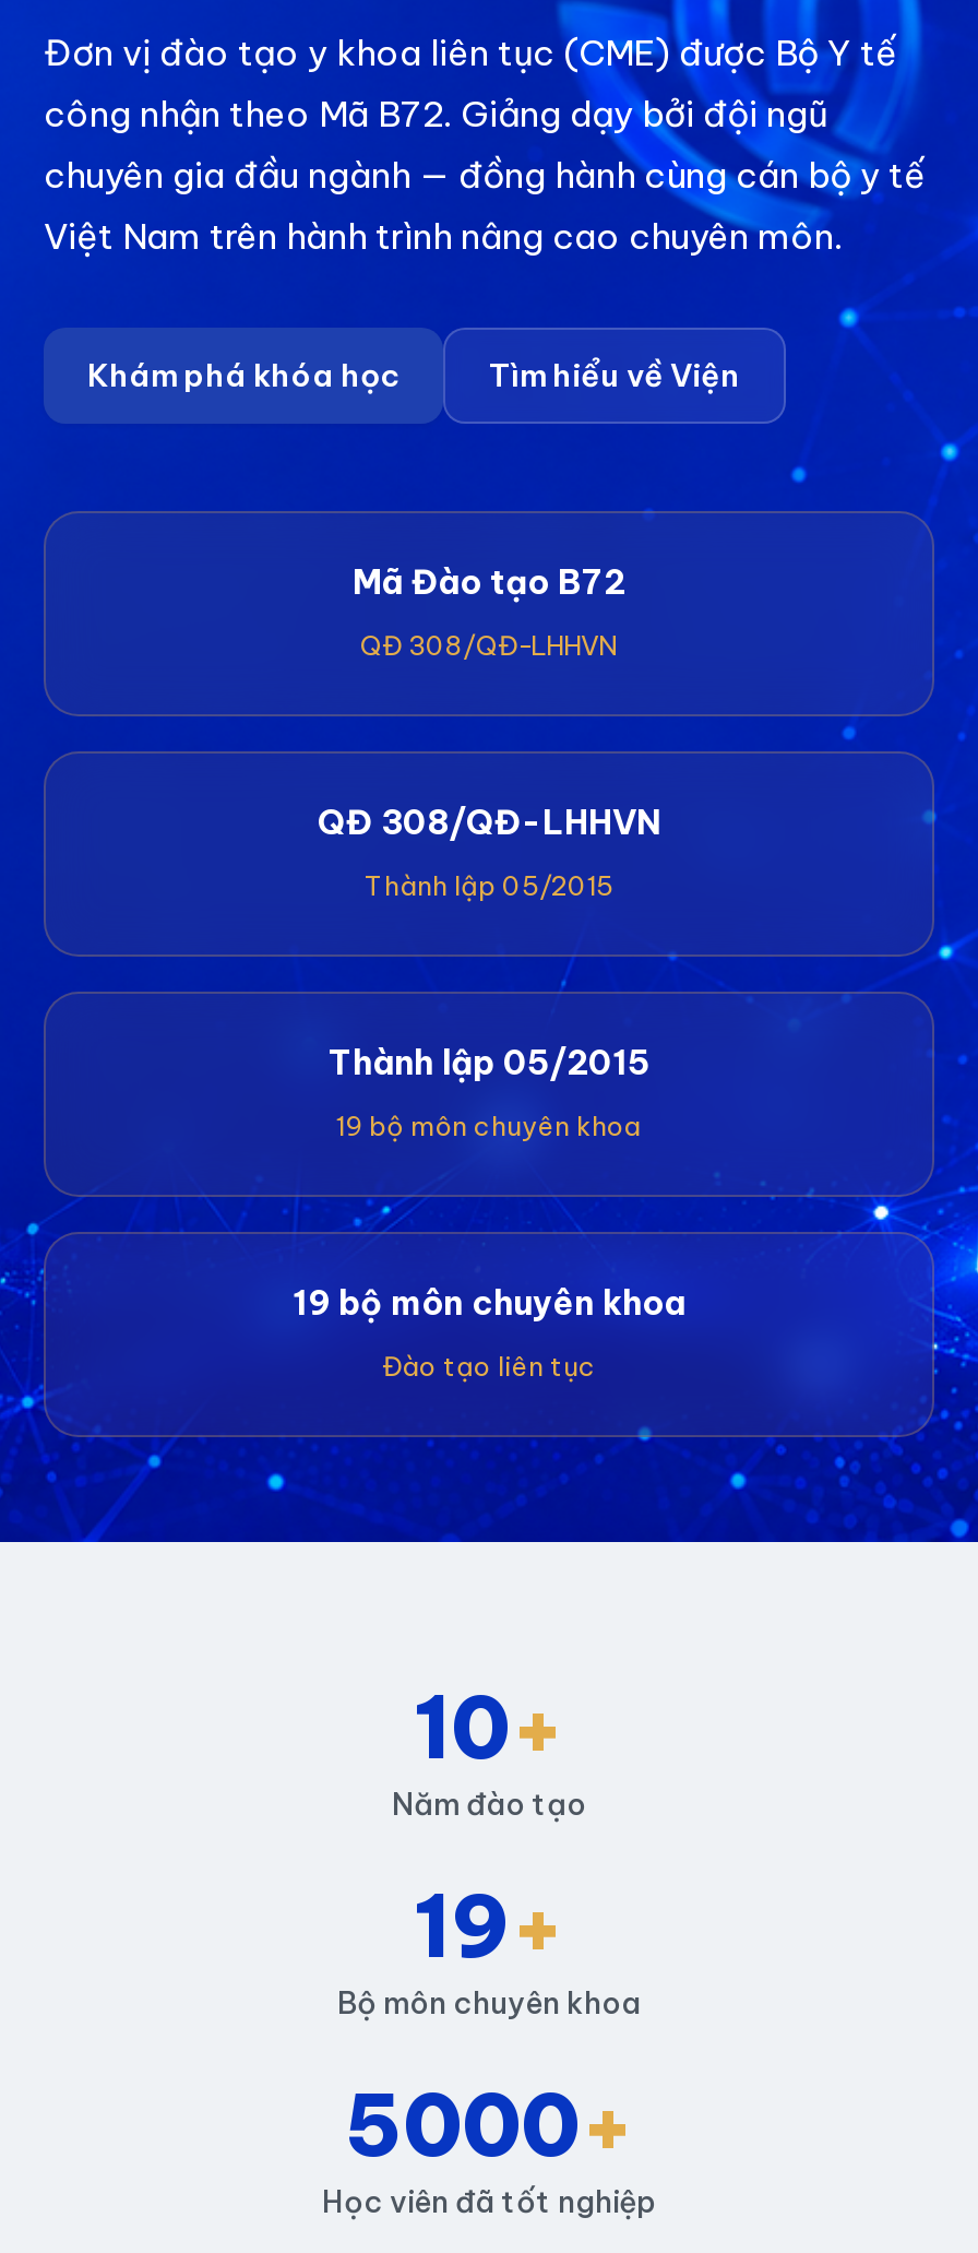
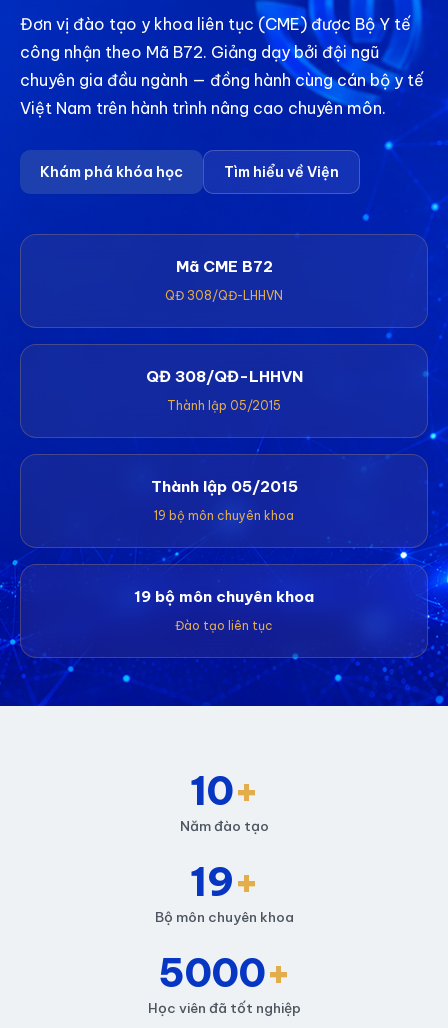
- Mã Đào tạo B72
+ Mã CME B72
